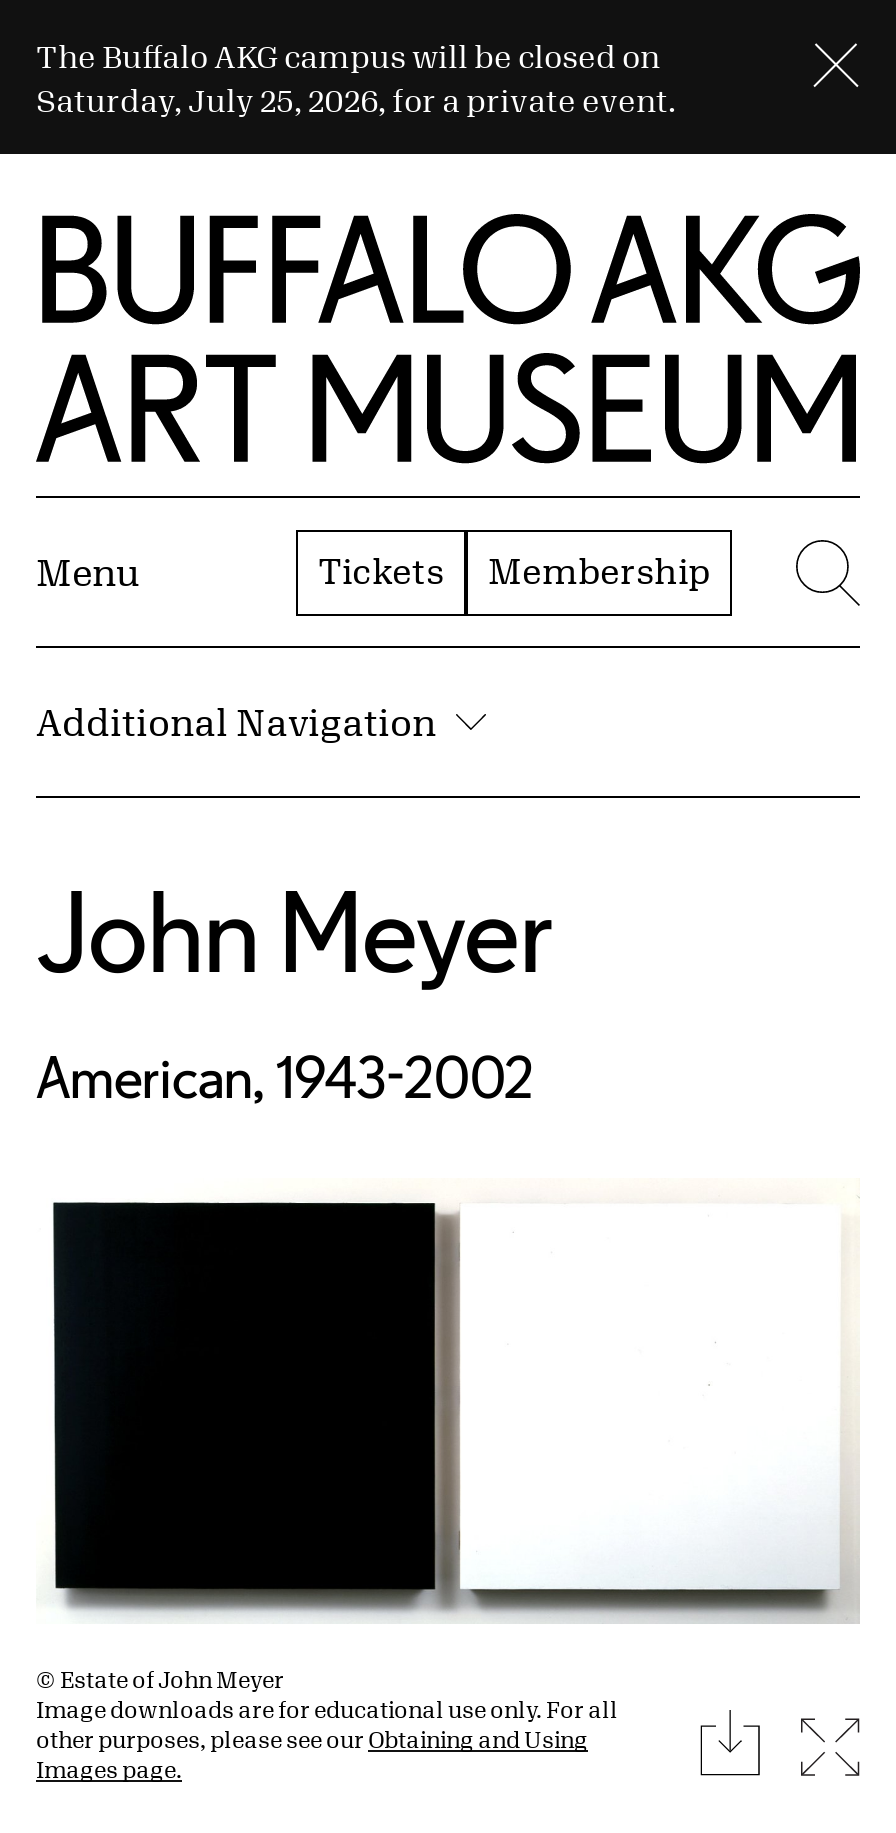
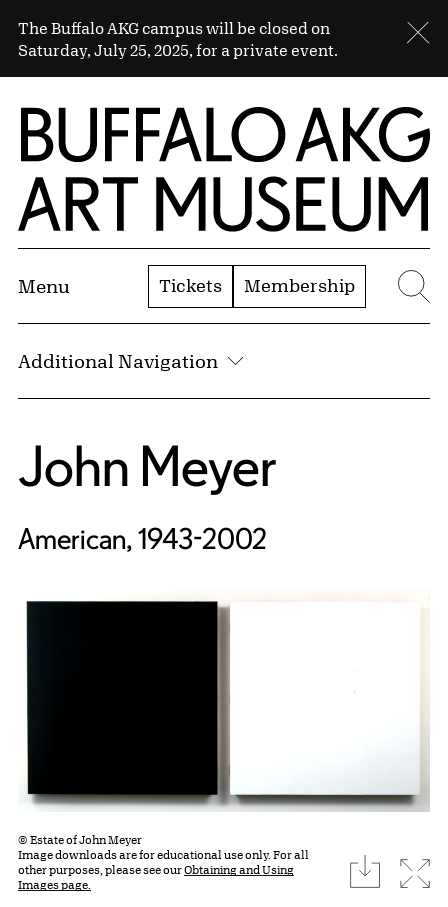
- Saturday, July 25, 2026, for a private event.
+ Saturday, July 25, 2025, for a private event.
